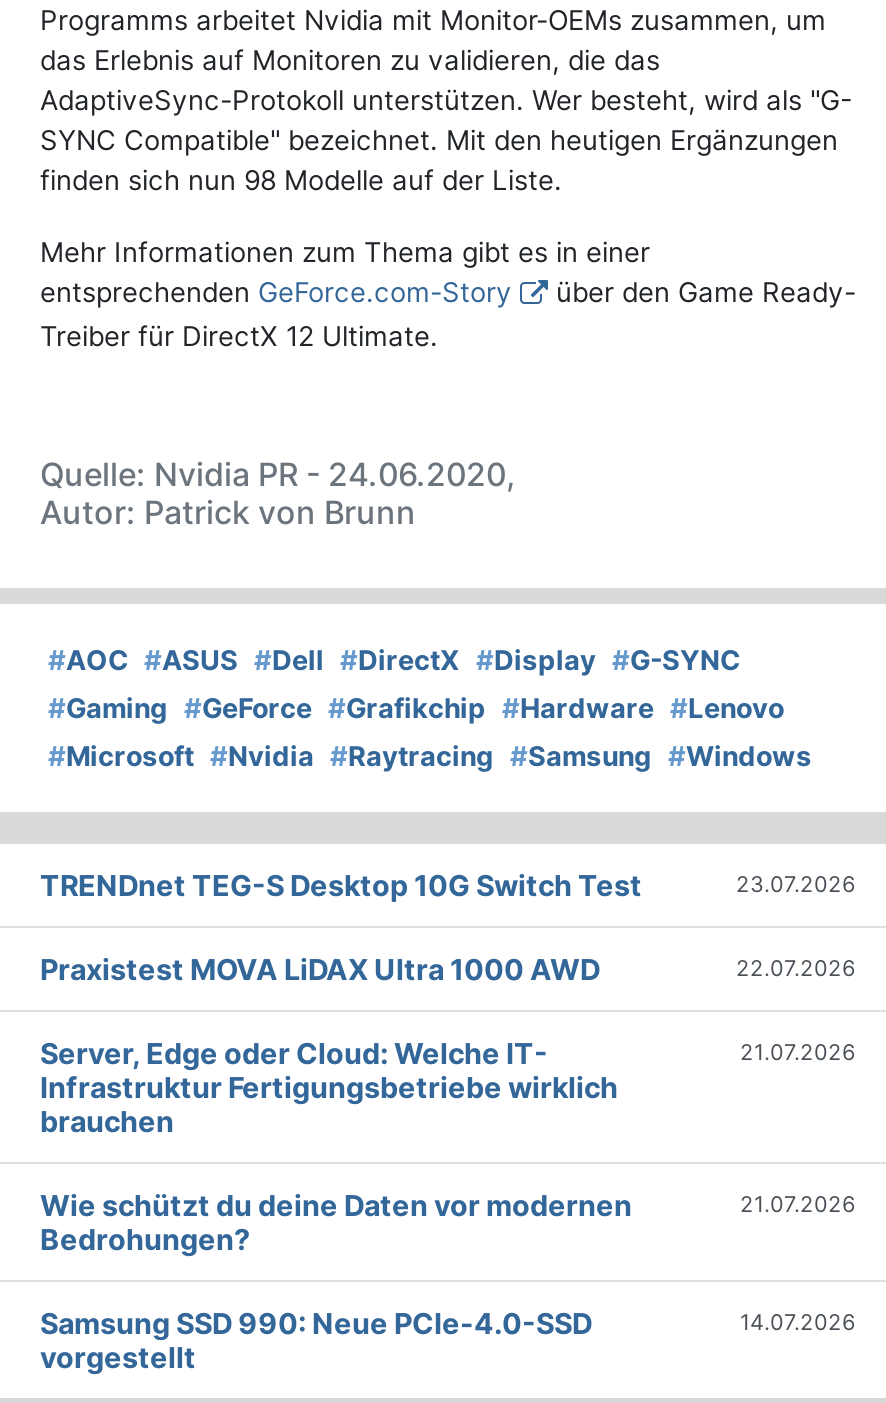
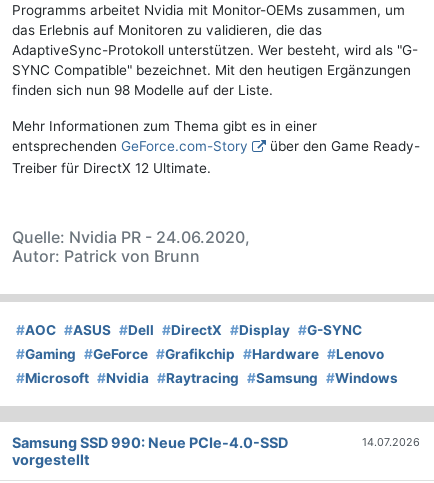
- TRENDnet TEG-S Desktop 10G Switch Test
- 23.07.2026
- Praxistest MOVA LiDAX Ultra 1000 AWD
- 22.07.2026
- Server, Edge oder Cloud: Welche IT-
- Infrastruktur Fertigungsbetriebe wirklich
- brauchen

- 21.07.2026

- Wie schützt du deine Daten vor modernen
- Bedrohungen?

- 21.07.2026
